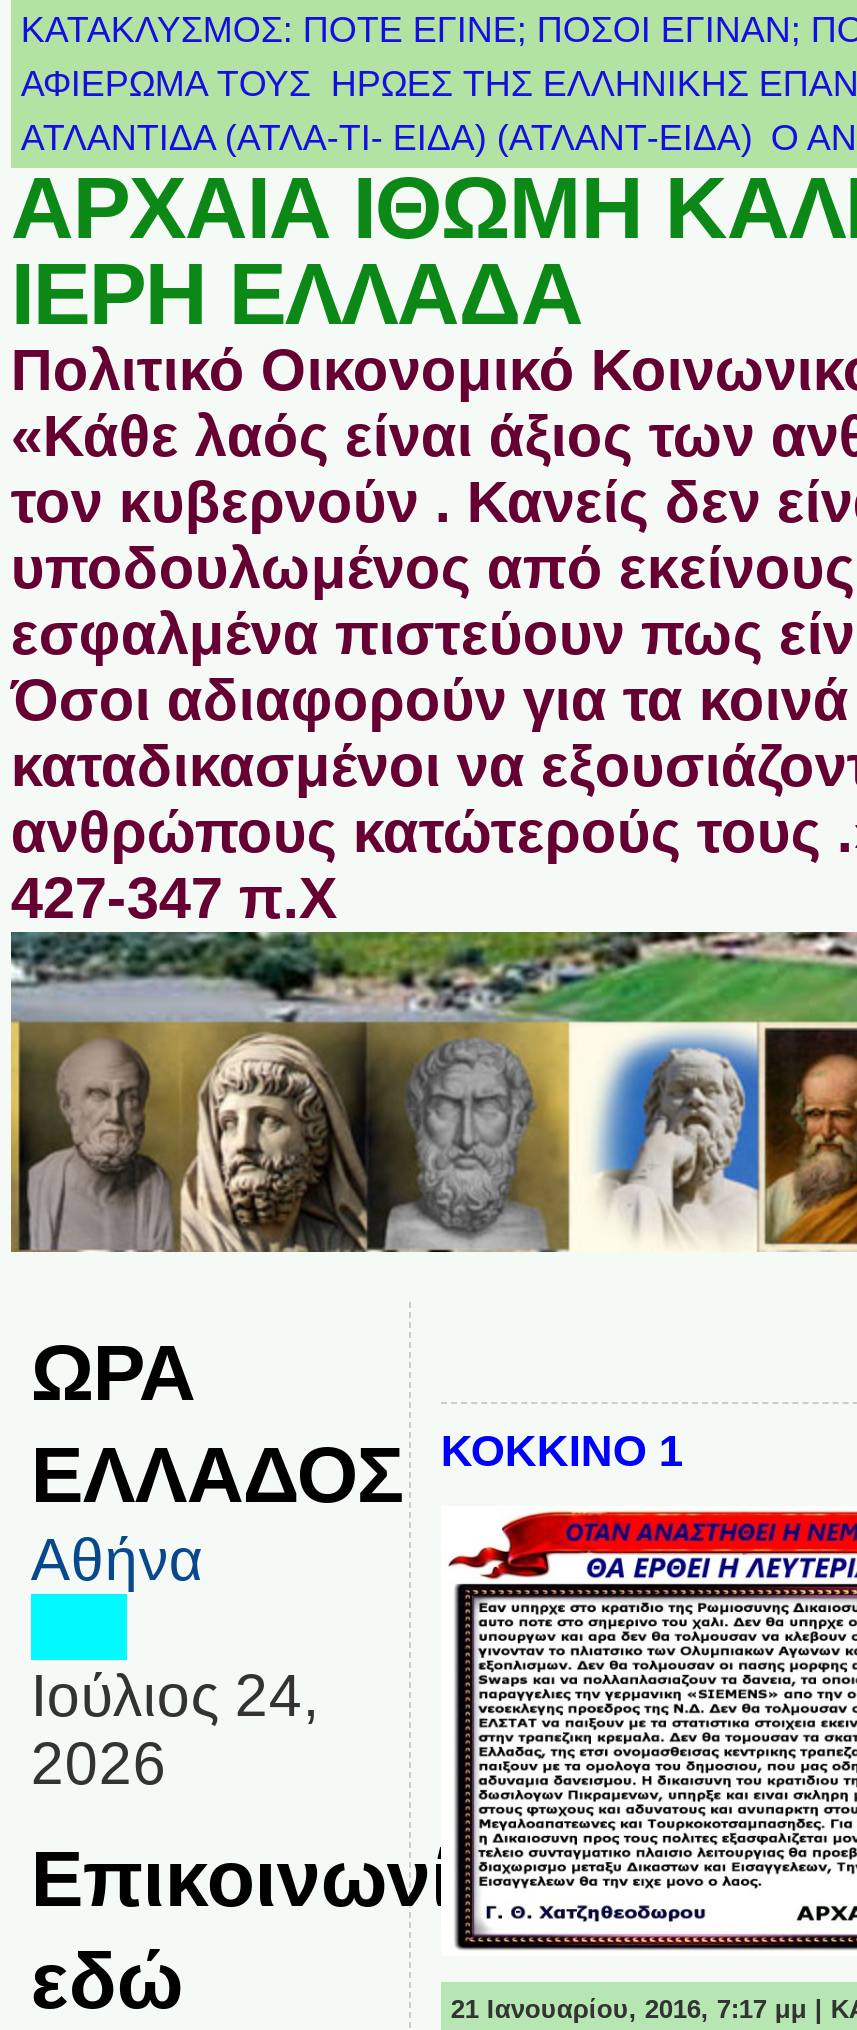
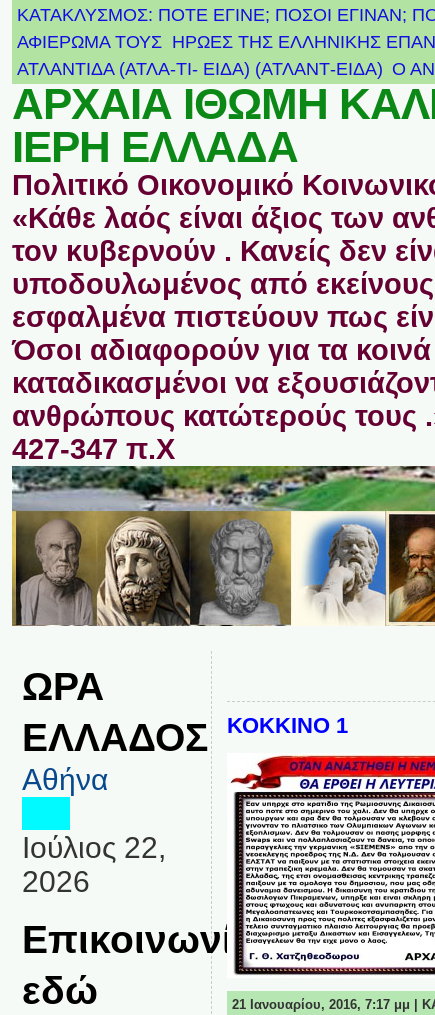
- Ιούλιος 24,
+ Ιούλιος 22,
